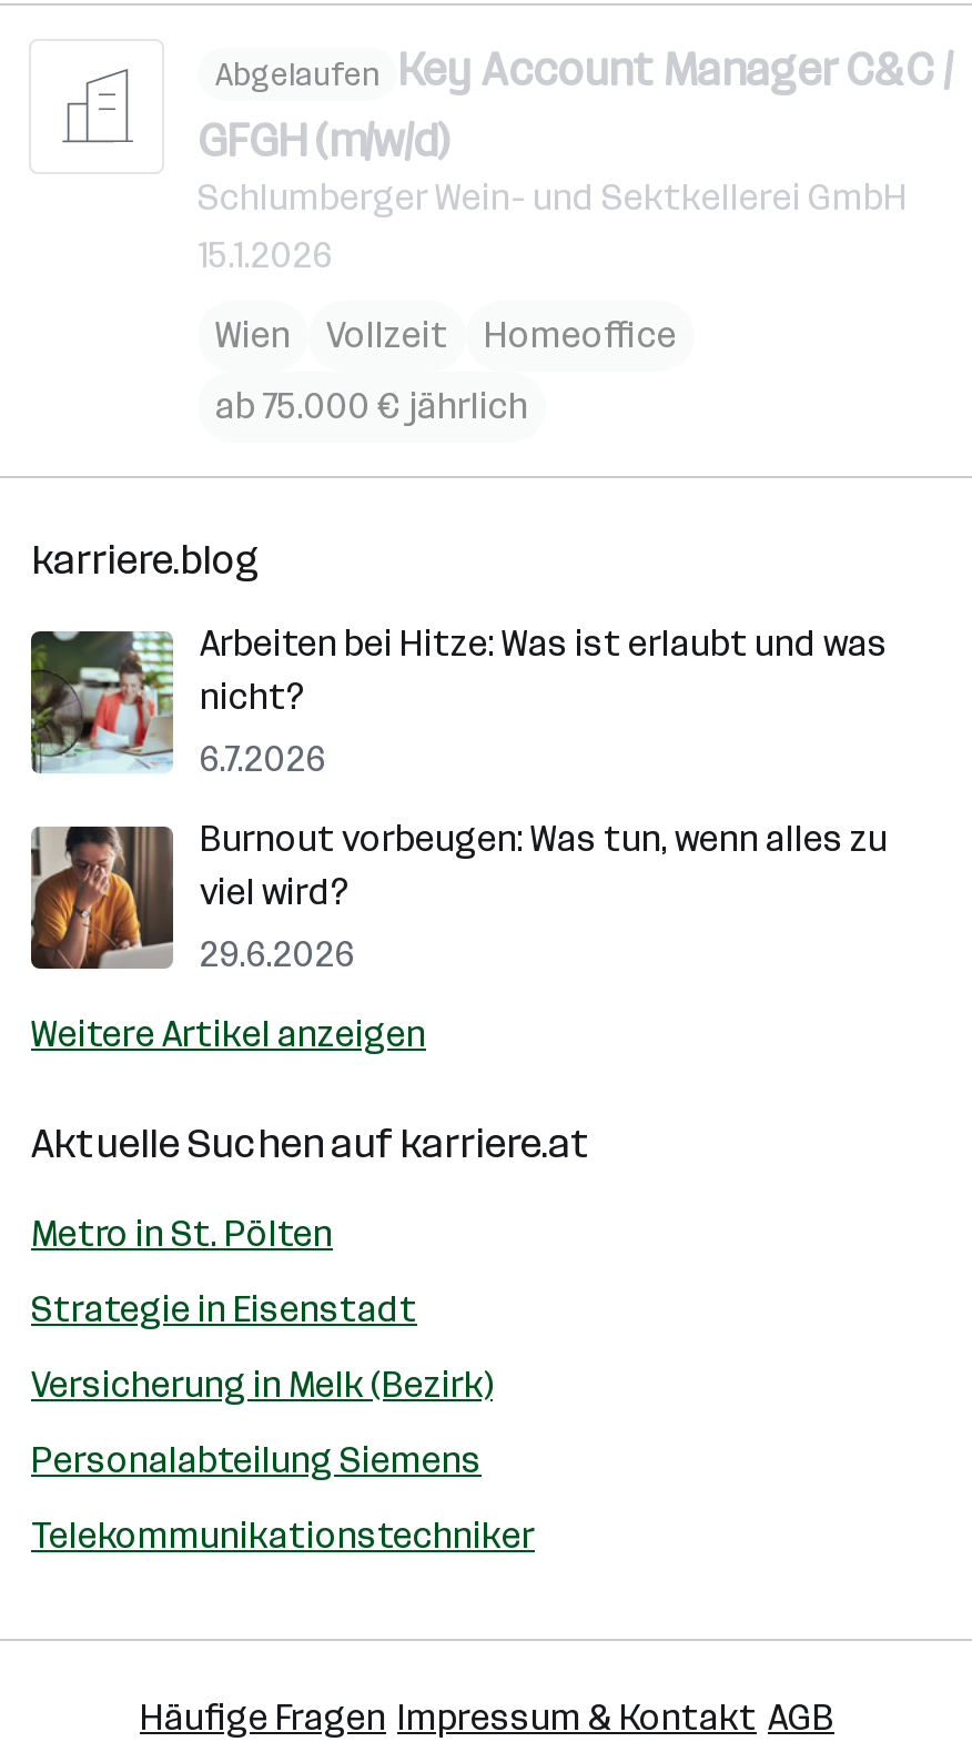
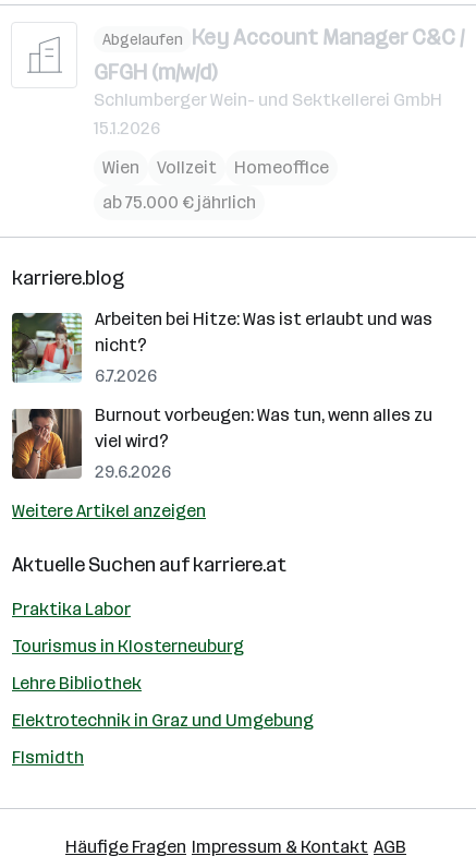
- Metro in St. Pölten
+ Praktika Labor

- Strategie in Eisenstadt
+ Tourismus in Klosterneuburg

- Versicherung in Melk (Bezirk)
+ Lehre Bibliothek

- Personalabteilung Siemens
+ Elektrotechnik in Graz und Umgebung

- Telekommunikationstechniker
+ Flsmidth
